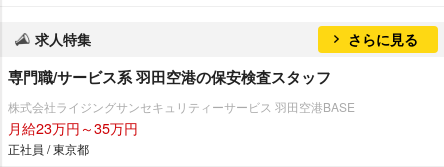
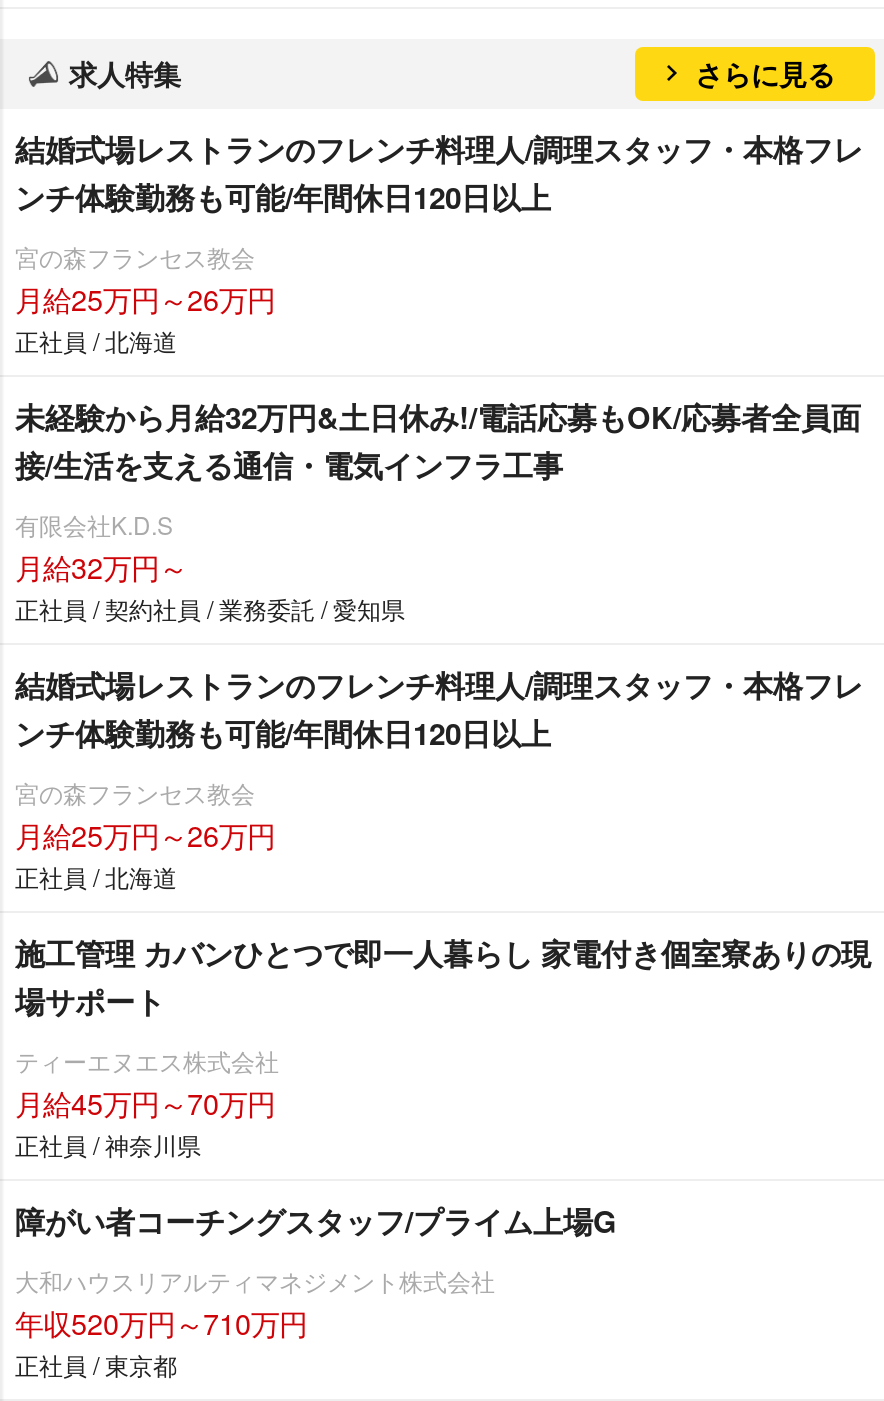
- 専門職/サービス系 羽田空港の保安検査スタッフ
- 株式会社ライジングサンセキュリティーサービス 羽田空港BASE
- 月給23万円～35万円
+ 結婚式場レストランのフレンチ料理人/調理スタッフ・本格フレ
+ ンチ体験勤務も可能/年間休日120日以上
+ 宮の森フランセス教会
+ 月給25万円～26万円
+ 正社員 / 北海道
+ 未経験から月給32万円&土日休み!/電話応募もOK/応募者全員面
+ 接/生活を支える通信・電気インフラ工事
+ 有限会社K.D.S
+ 月給32万円～
+ 正社員 / 契約社員 / 業務委託 / 愛知県
+ 結婚式場レストランのフレンチ料理人/調理スタッフ・本格フレ
+ ンチ体験勤務も可能/年間休日120日以上
+ 宮の森フランセス教会
+ 月給25万円～26万円
+ 正社員 / 北海道
+ 施工管理 カバンひとつで即一人暮らし 家電付き個室寮ありの現
+ 場サポート
+ ティーエヌエス株式会社
+ 月給45万円～70万円
+ 正社員 / 神奈川県
+ 障がい者コーチングスタッフ/プライム上場G
+ 大和ハウスリアルティマネジメント株式会社
+ 年収520万円～710万円
